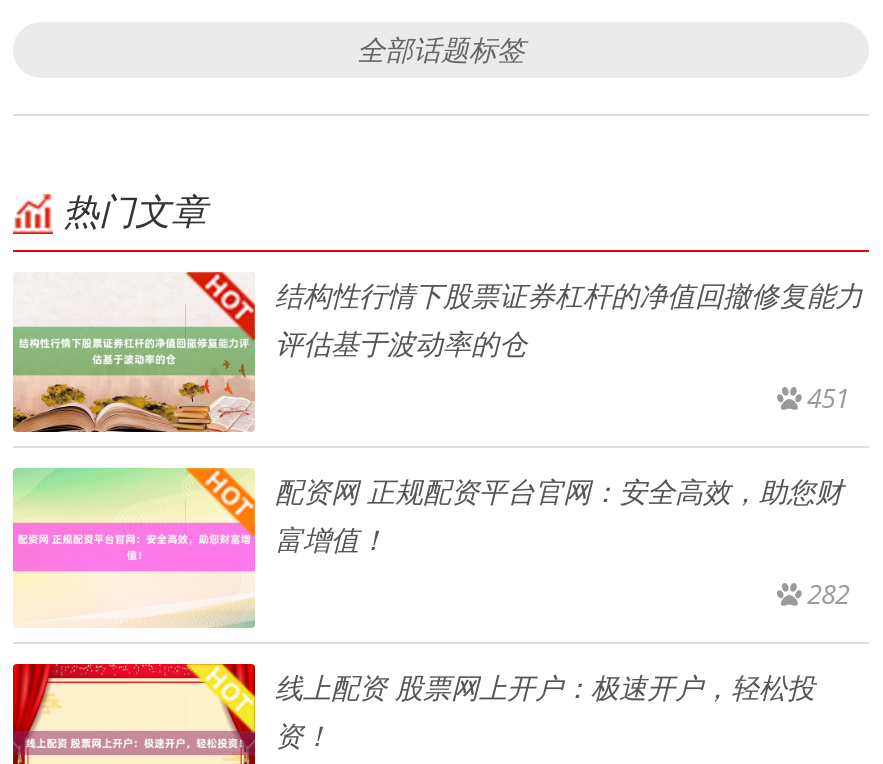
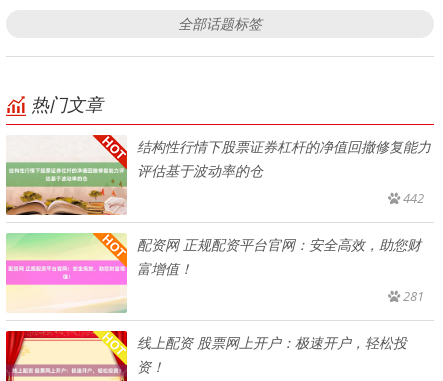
- 451
+ 442

- 282
+ 281
